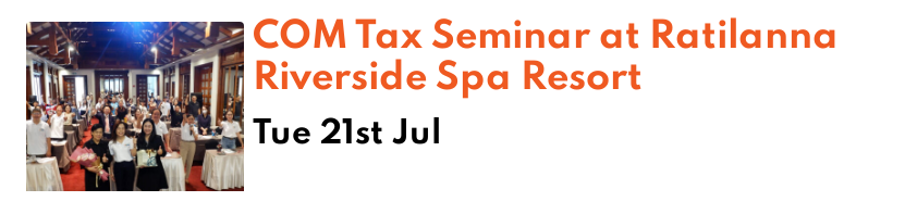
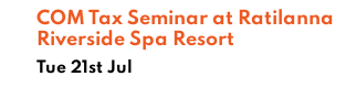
- [image]
